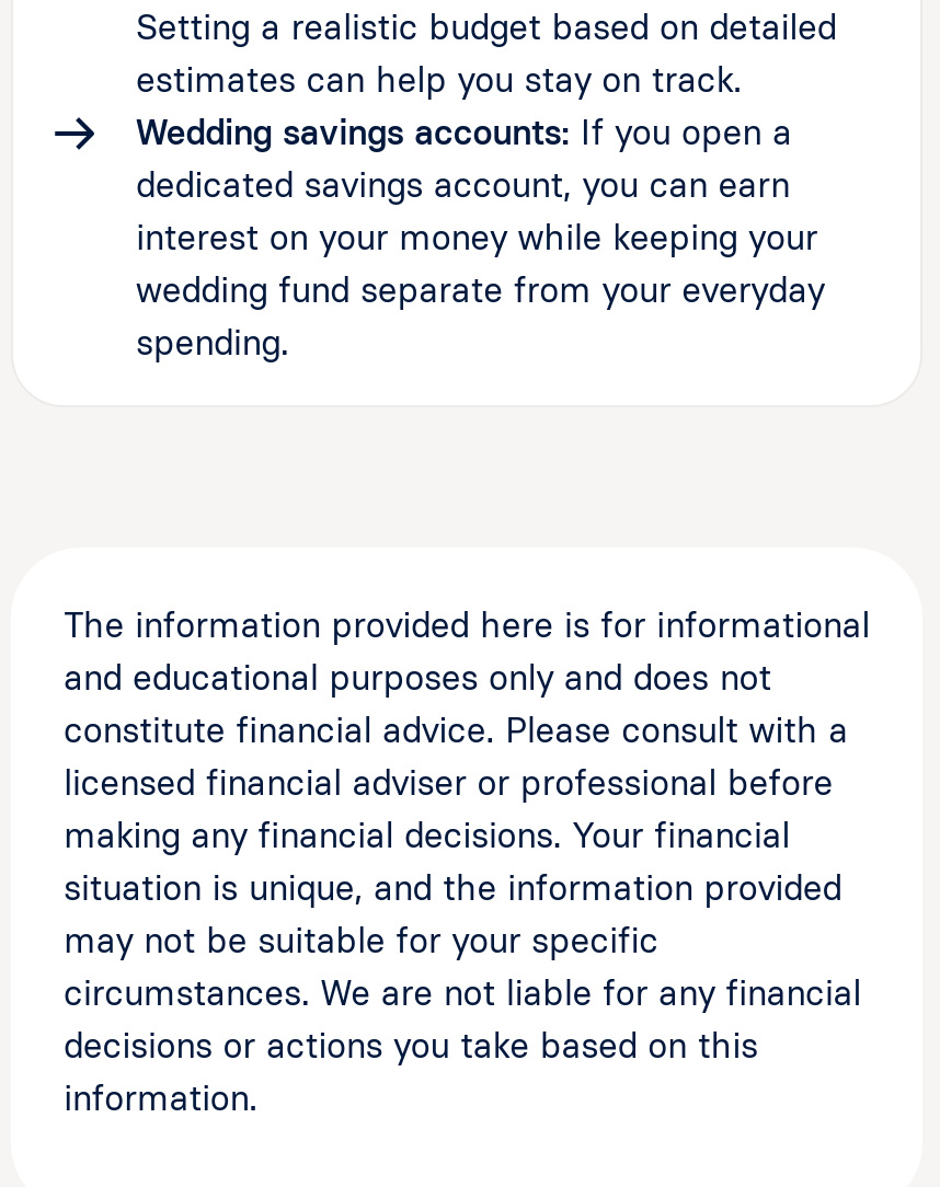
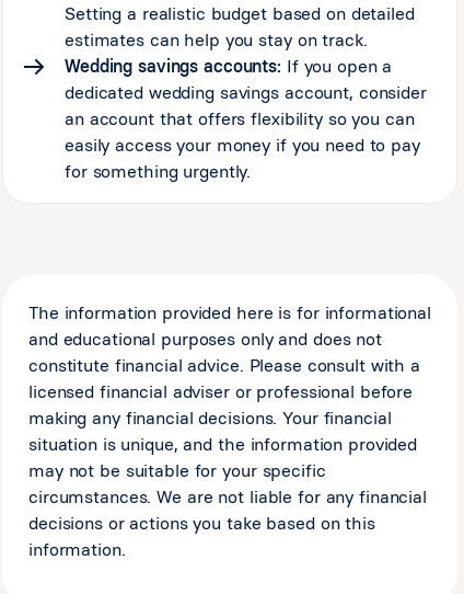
- dedicated savings account, you can earn
- interest on your money while keeping your
- wedding fund separate from your everyday
- spending.
+ dedicated wedding savings account, consider
+ an account that offers flexibility so you can
+ easily access your money if you need to pay
+ for something urgently.
